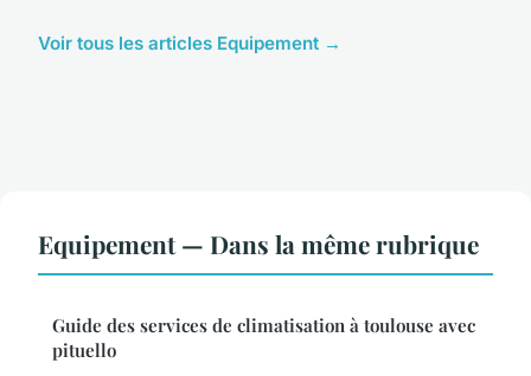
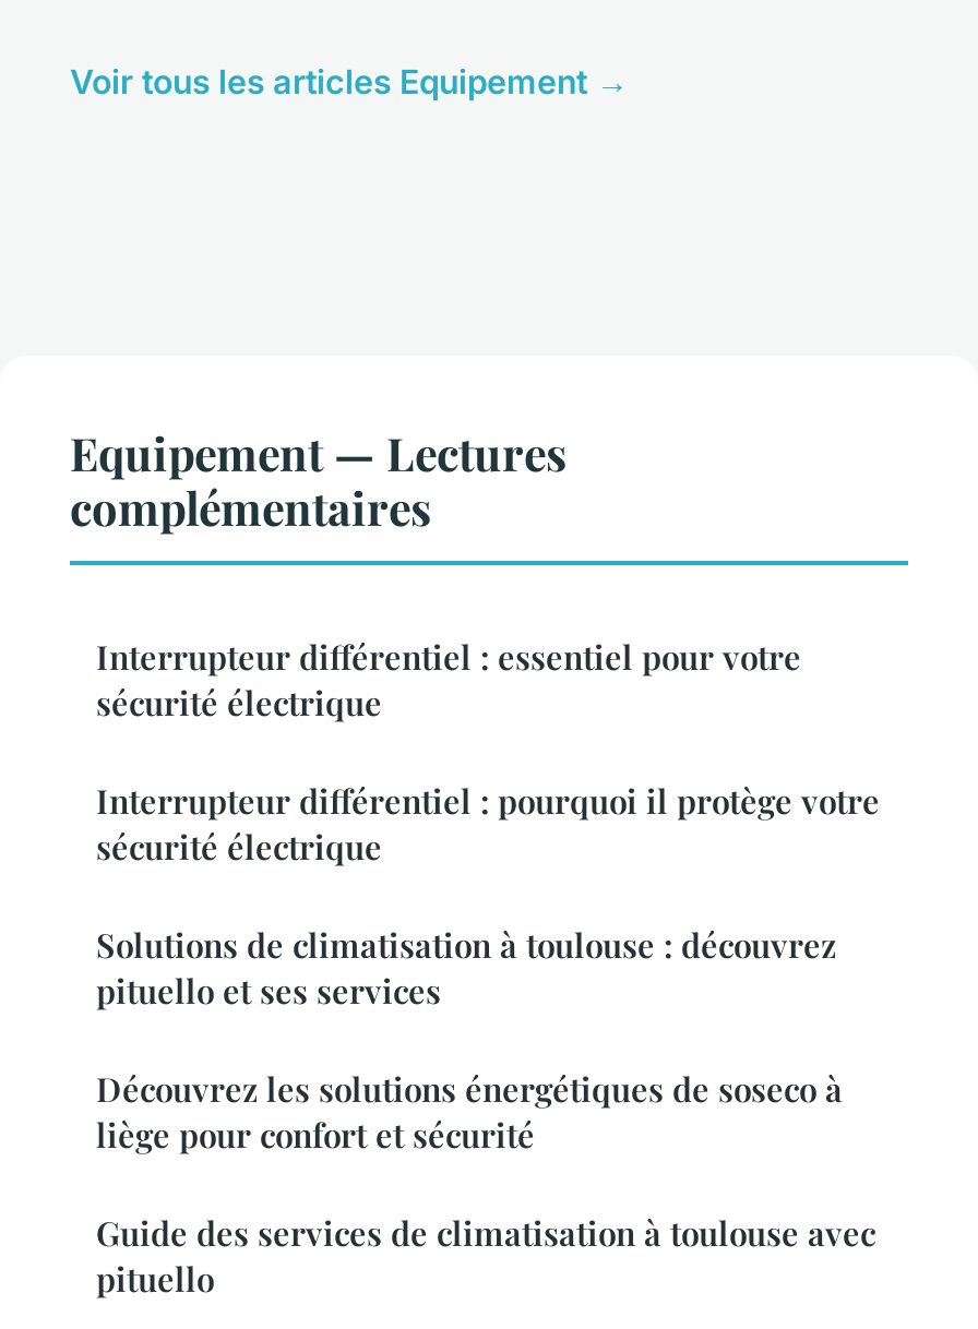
- Equipement — Dans la même rubrique
+ Equipement — Lectures
+ complémentaires
+ Interrupteur différentiel : essentiel pour votre
+ sécurité électrique
+ Interrupteur différentiel : pourquoi il protège votre
+ sécurité électrique
+ Solutions de climatisation à toulouse : découvrez
+ pituello et ses services
+ Découvrez les solutions énergétiques de soseco à
+ liège pour confort et sécurité
